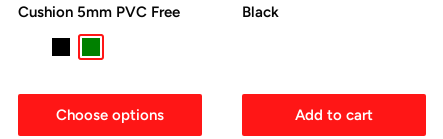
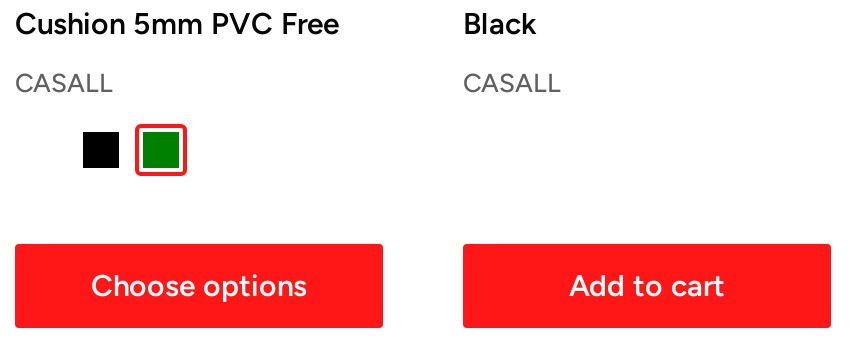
+ CASALL

+ CASALL
